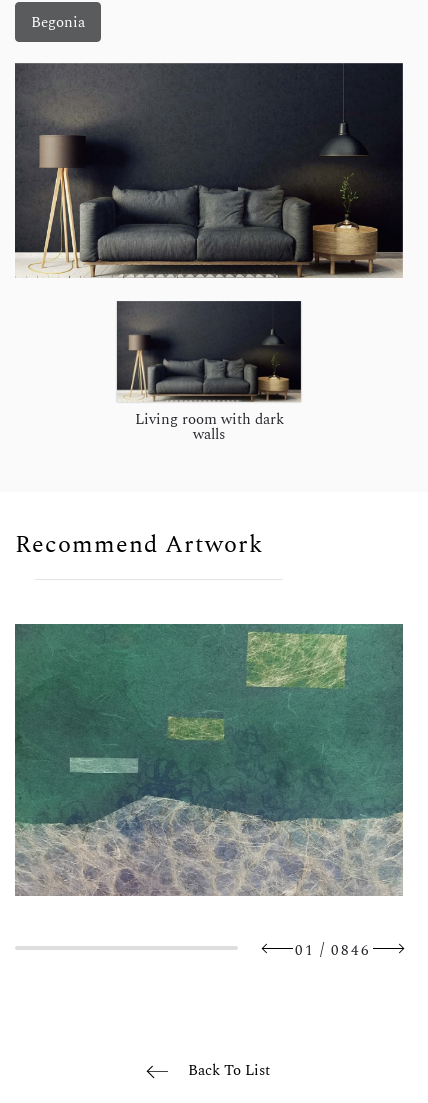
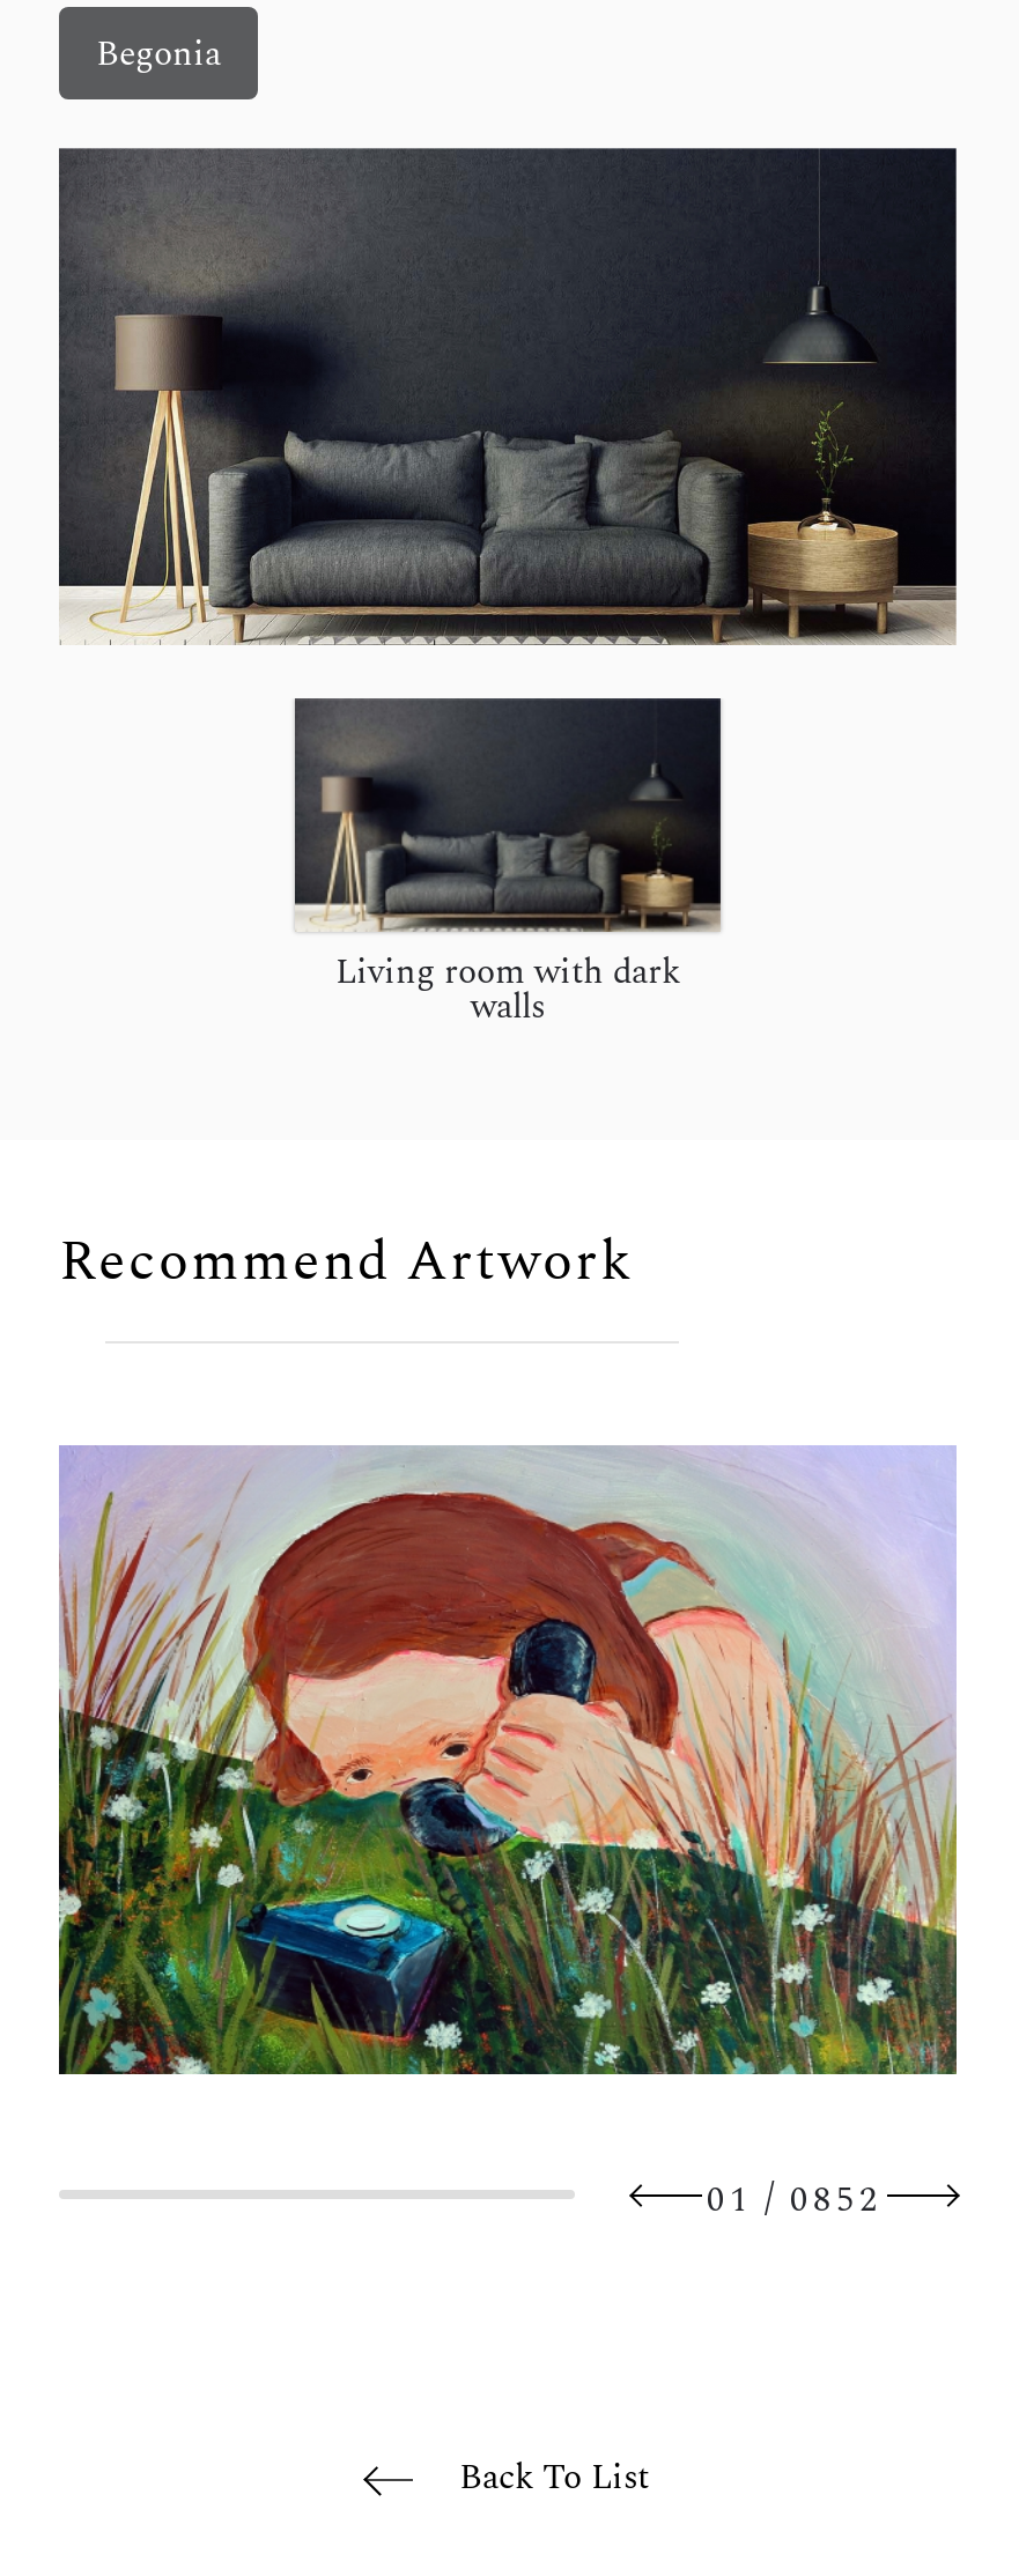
- [image]
+ [image]

- 01 / 0846
+ 01 / 0852
